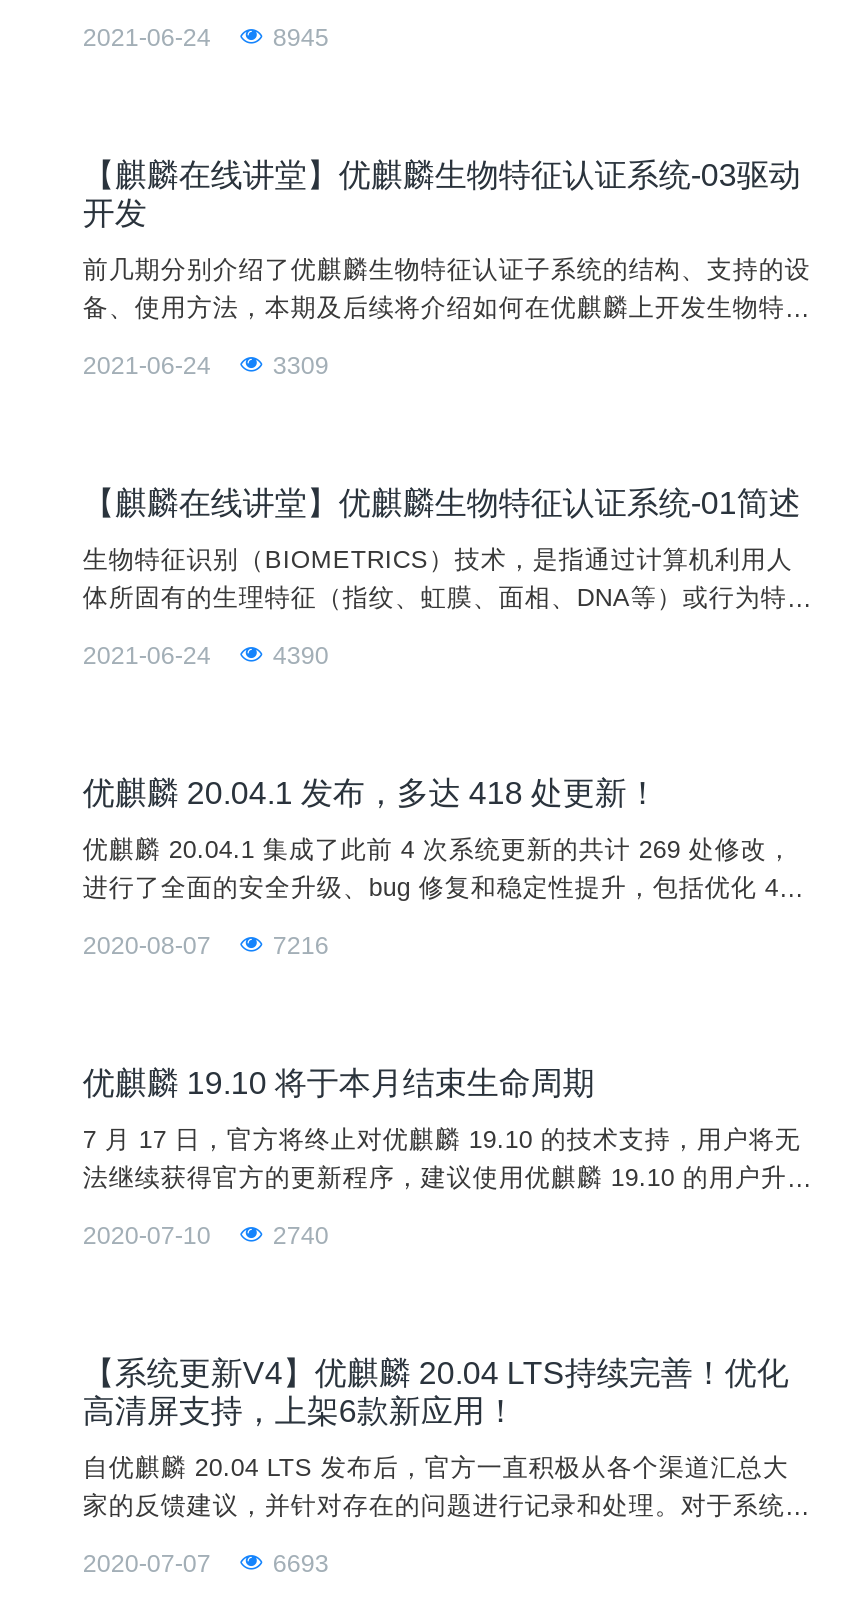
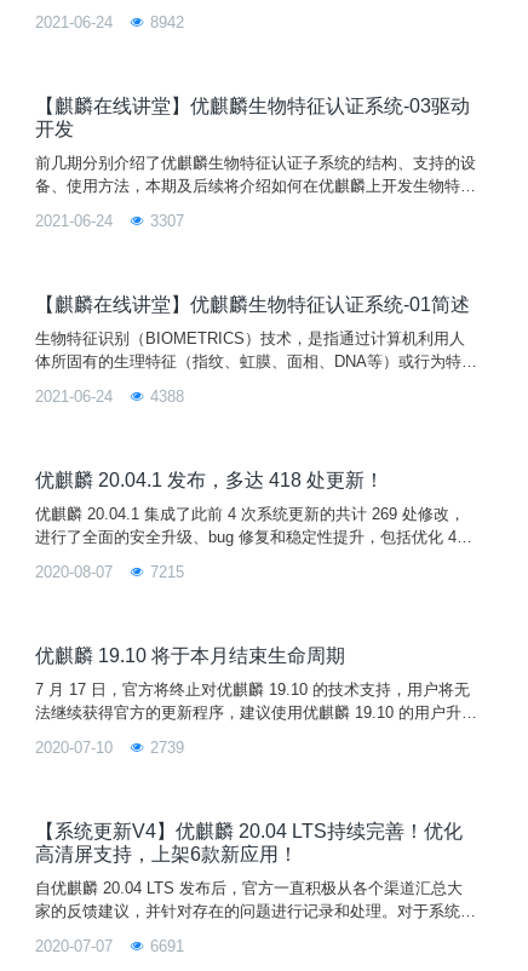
- 8945
+ 8942

- 3309
+ 3307

- 4390
+ 4388

- 7216
+ 7215

- 2740
+ 2739

- 6693
+ 6691
